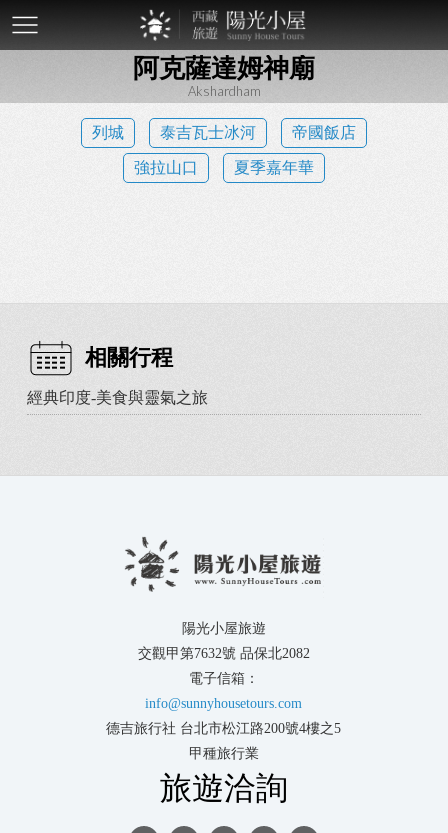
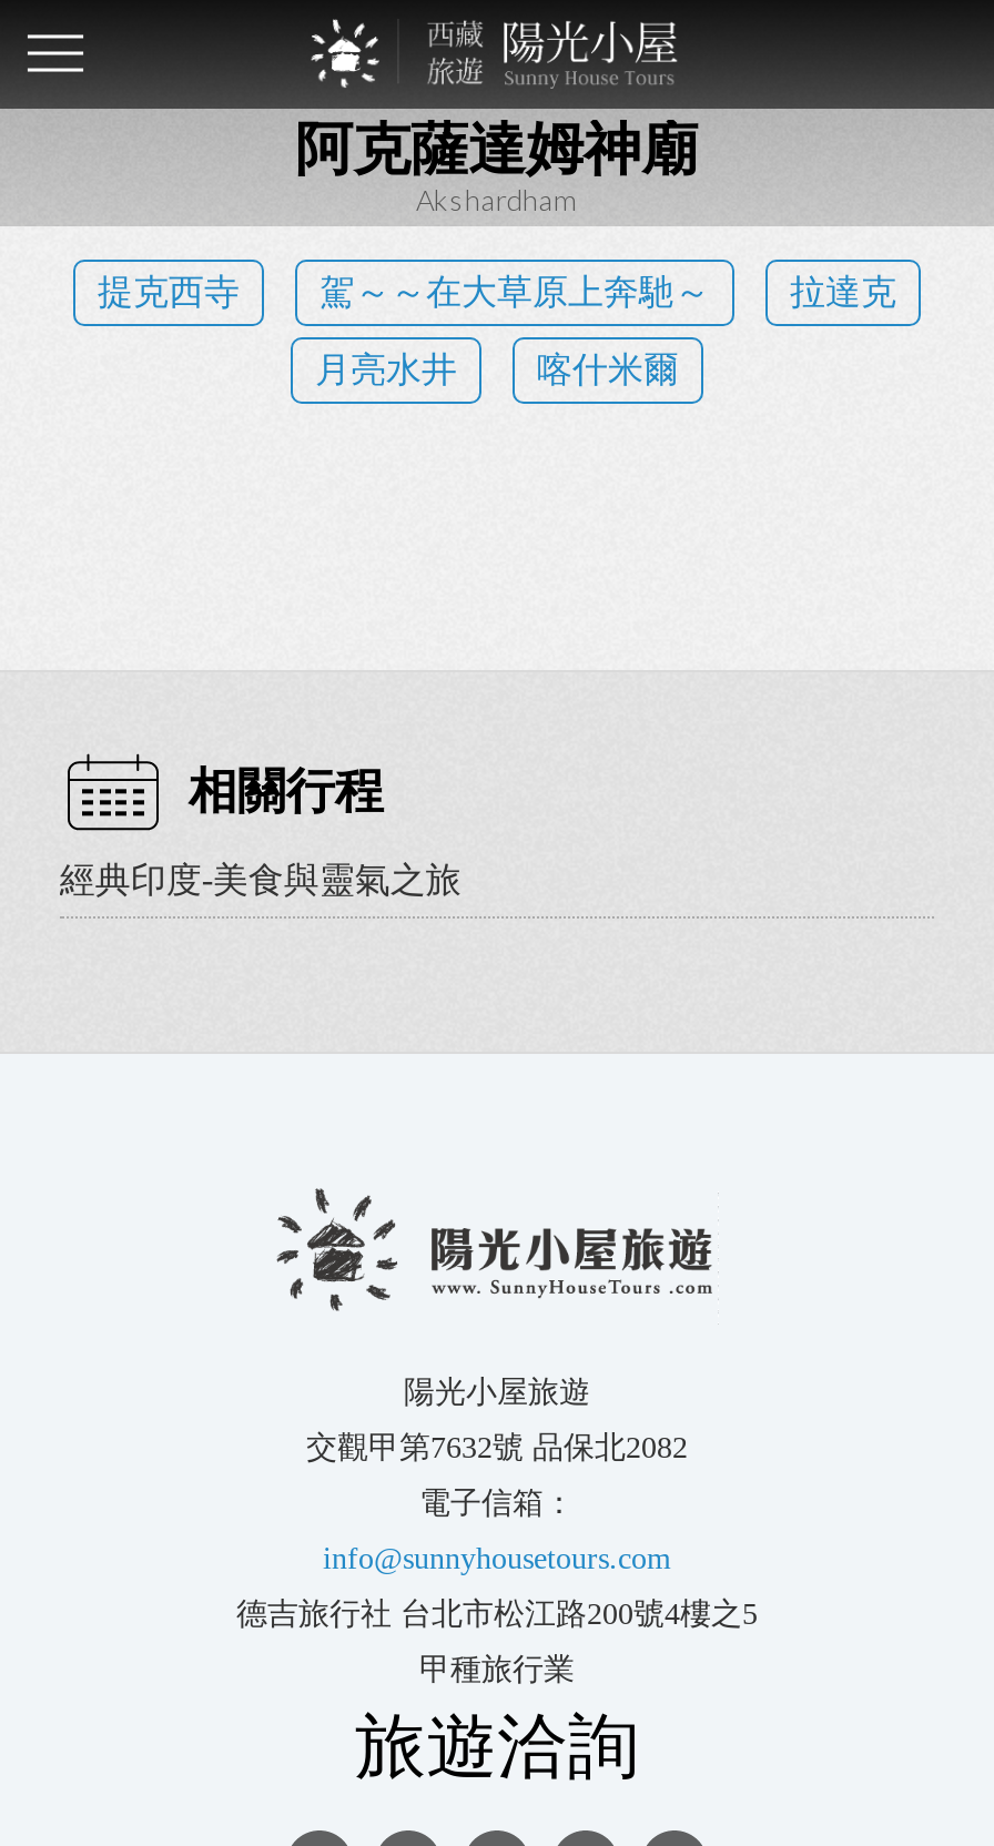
- 列城
- 泰吉瓦士冰河
- 帝國飯店
+ 提克西寺
+ 駕～～在大草原上奔馳～
+ 拉達克

- 強拉山口
- 夏季嘉年華
+ 月亮水井
+ 喀什米爾
